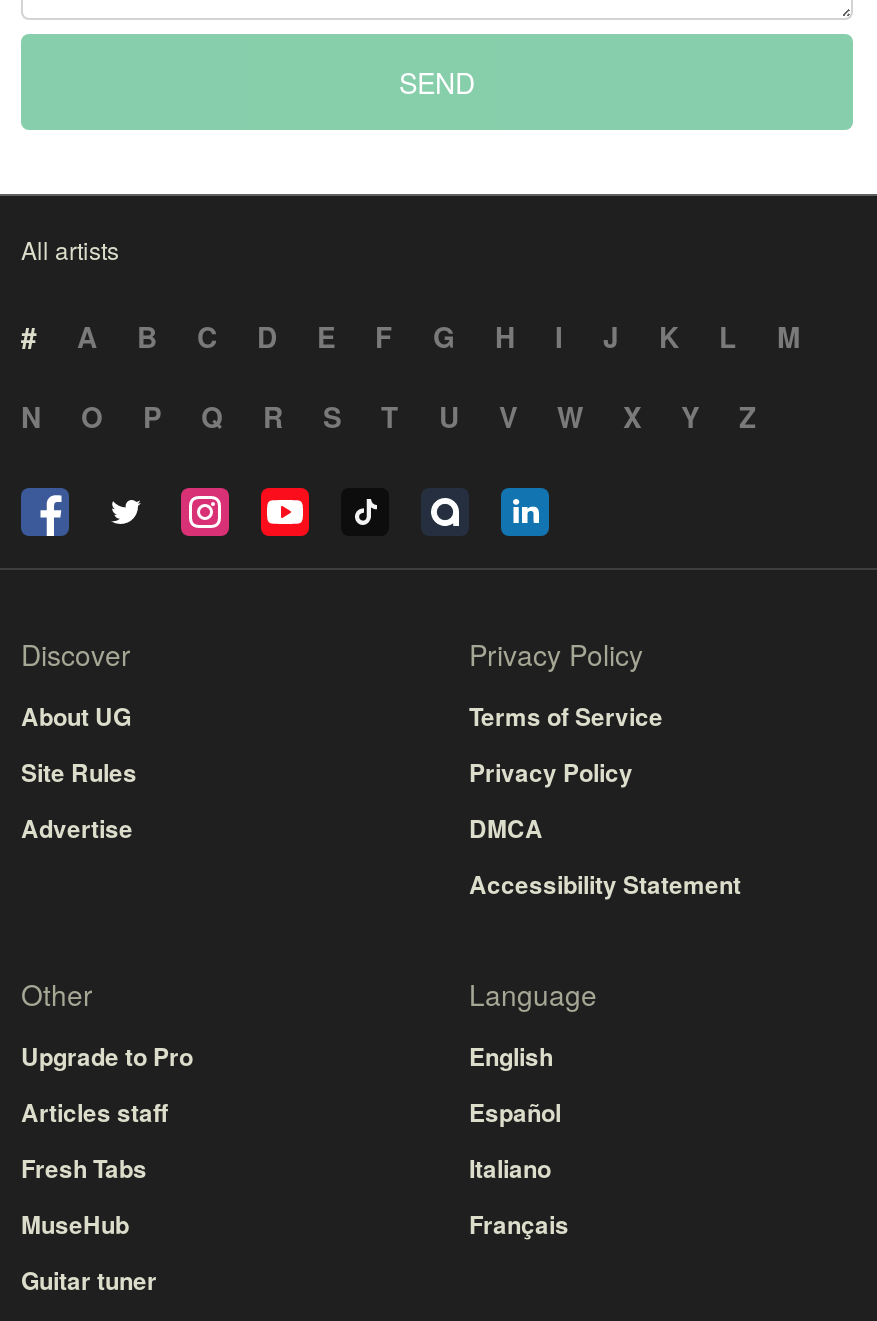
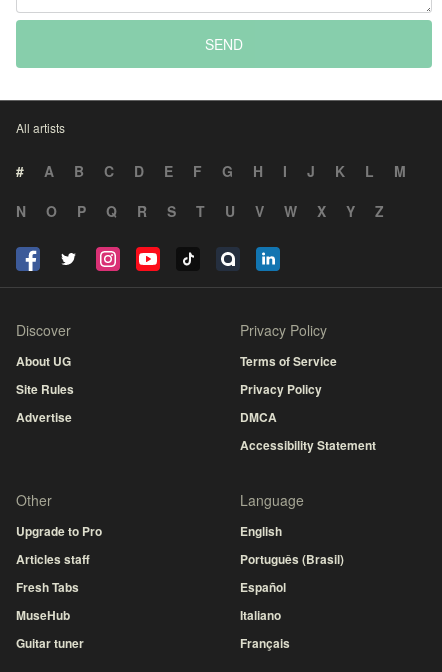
moved down: Español | Italiano | Français

+ Português (Brasil)
